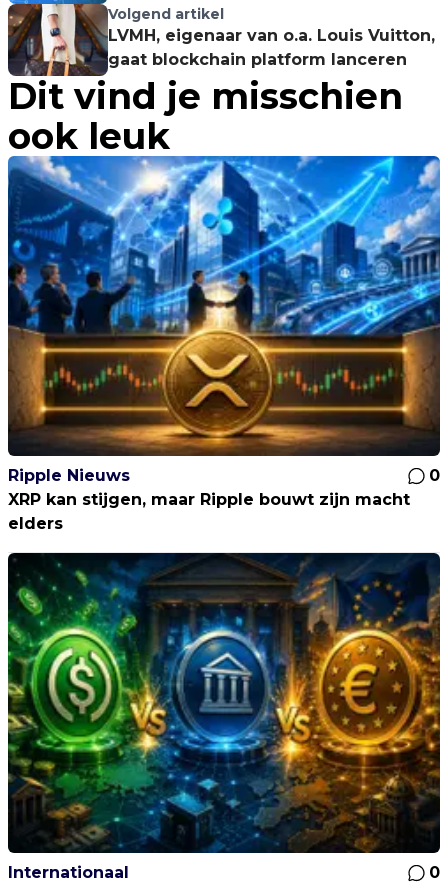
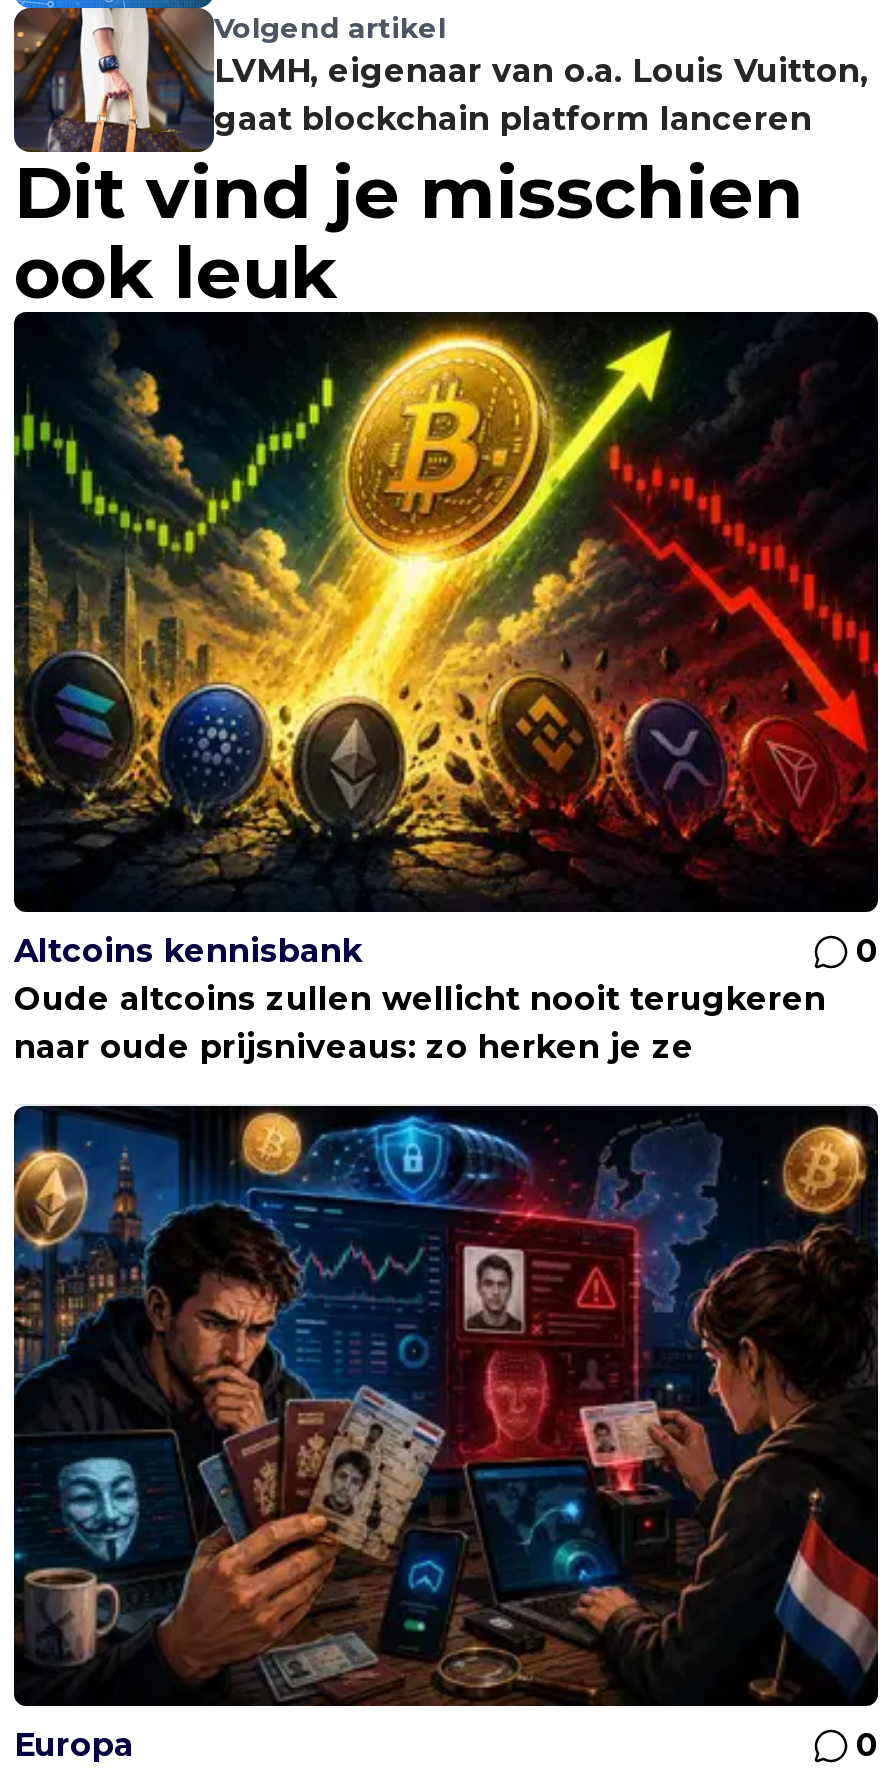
- [image]
- Ripple Nieuws
+ [image]
+ Altcoins kennisbank

- XRP kan stijgen, maar Ripple bouwt zijn macht
- elders
+ Oude altcoins zullen wellicht nooit terugkeren
+ naar oude prijsniveaus: zo herken je ze

- [image]
- Internationaal
+ [image]
+ Europa
